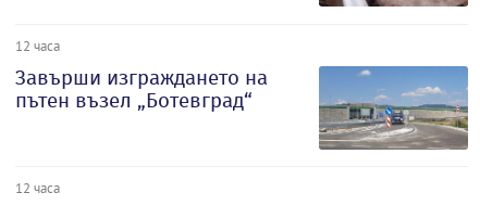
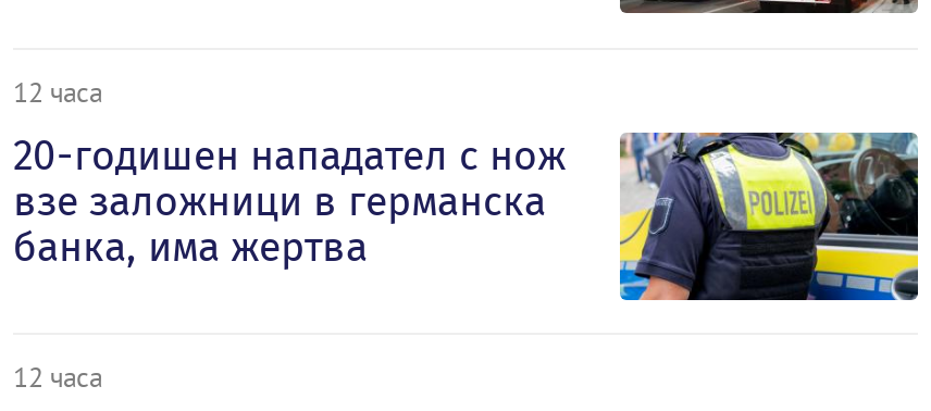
- Завърши изграждането на
- пътен възел „Ботевград“
+ 20-годишен нападател с нож
+ взе заложници в германска
+ банка, има жертва

- [image]
+ [image]
